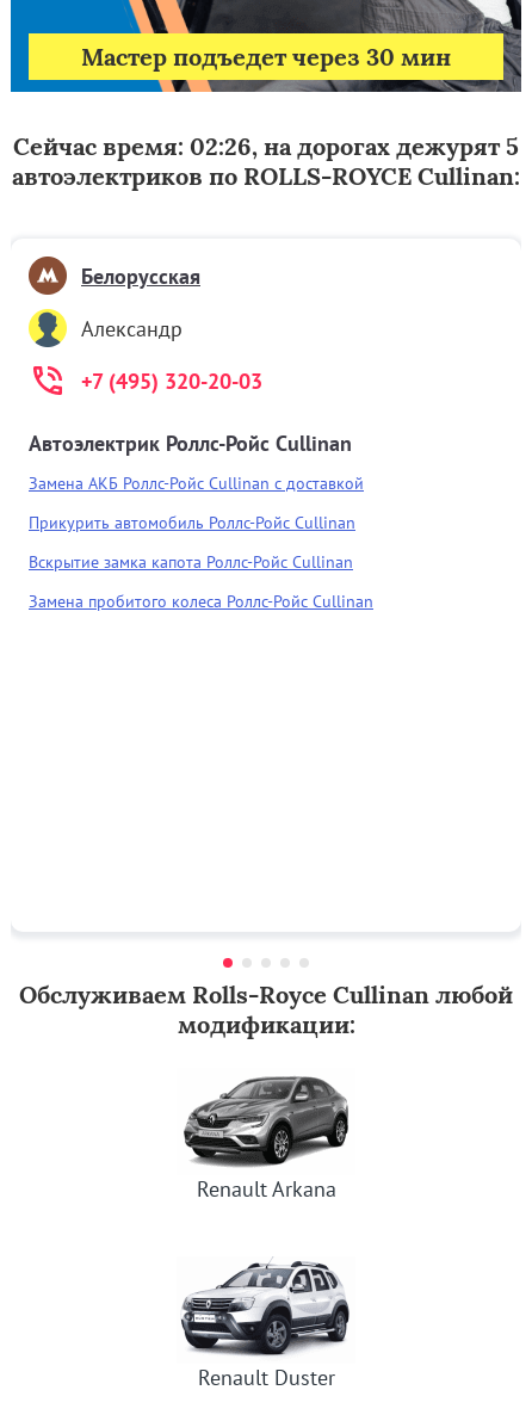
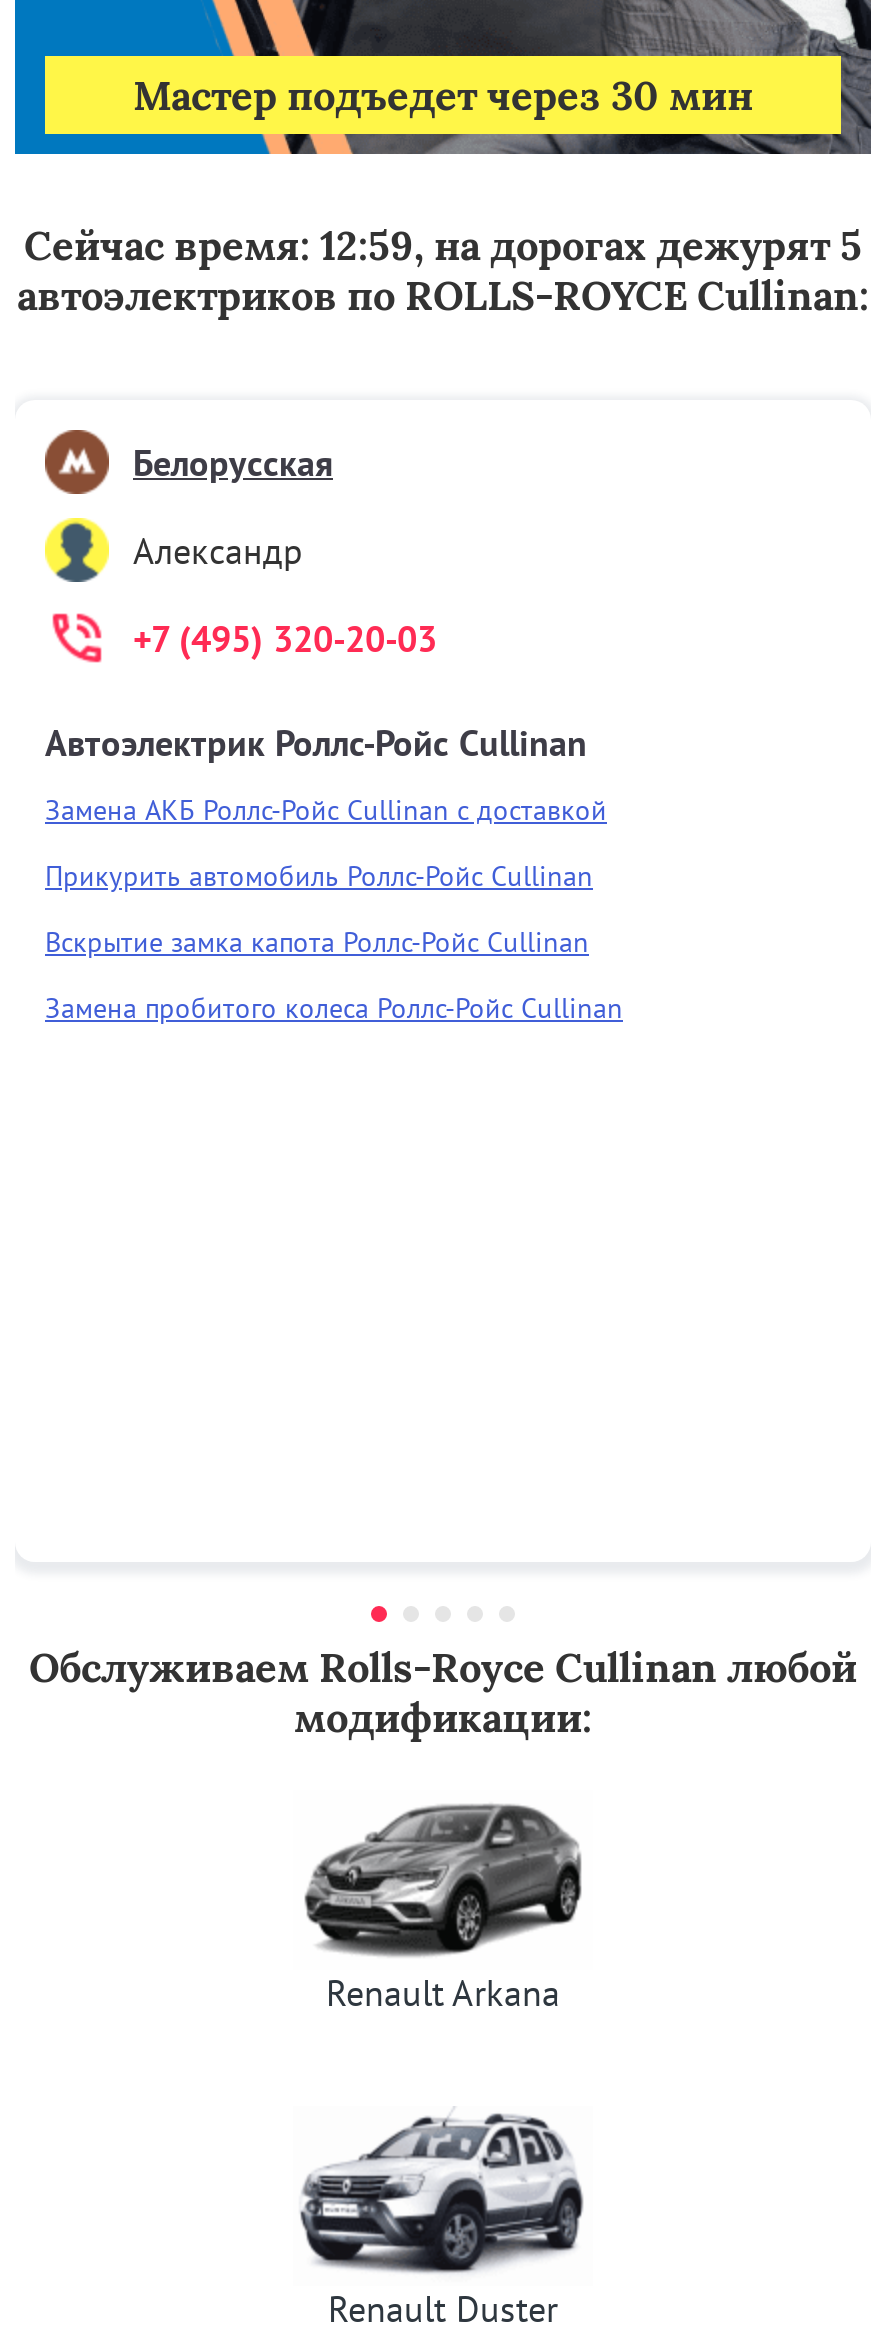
- Сейчас время: 02:26, на дорогах дежурят 5
+ Сейчас время: 12:59, на дорогах дежурят 5
